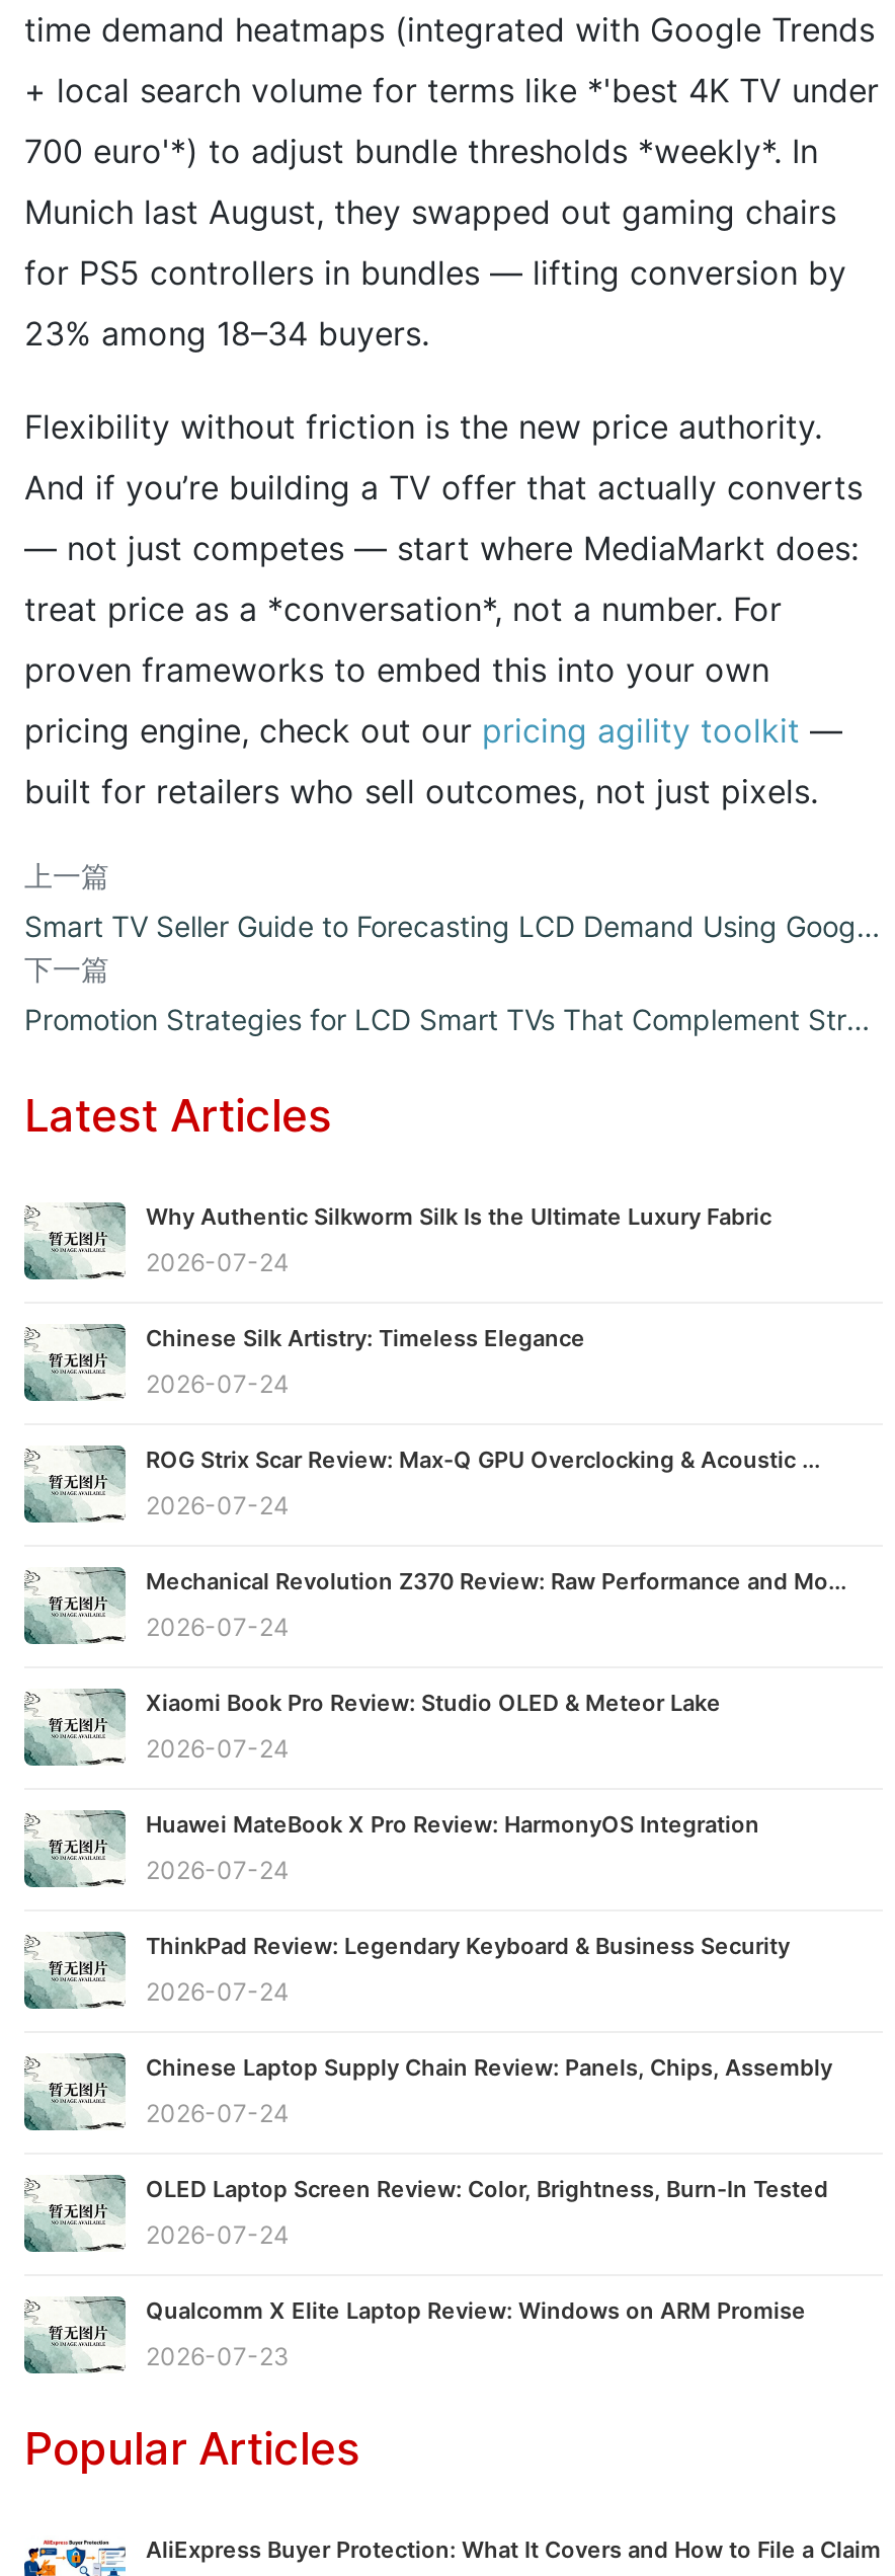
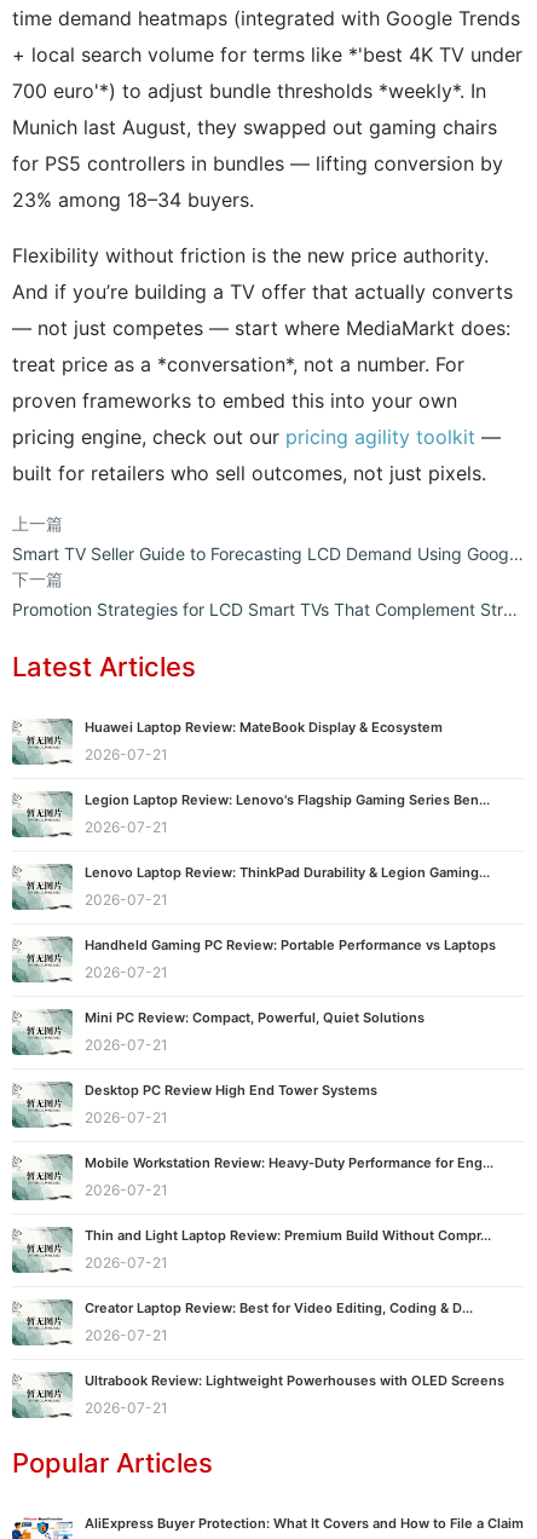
- Why Authentic Silkworm Silk Is the Ultimate Luxury Fabric
+ Huawei Laptop Review: MateBook Display & Ecosystem

- 2026-07-24
+ 2026-07-21

- Chinese Silk Artistry: Timeless Elegance
+ Legion Laptop Review: Lenovo's Flagship Gaming Series Ben...

- 2026-07-24
+ 2026-07-21

- ROG Strix Scar Review: Max-Q GPU Overclocking & Acoustic ...
+ Lenovo Laptop Review: ThinkPad Durability & Legion Gaming...

- 2026-07-24
+ 2026-07-21

- Mechanical Revolution Z370 Review: Raw Performance and Mo...
+ Handheld Gaming PC Review: Portable Performance vs Laptops

- 2026-07-24
+ 2026-07-21

- Xiaomi Book Pro Review: Studio OLED & Meteor Lake
+ Mini PC Review: Compact, Powerful, Quiet Solutions

- 2026-07-24
+ 2026-07-21

- Huawei MateBook X Pro Review: HarmonyOS Integration
+ Desktop PC Review High End Tower Systems

- 2026-07-24
+ 2026-07-21

- ThinkPad Review: Legendary Keyboard & Business Security
+ Mobile Workstation Review: Heavy-Duty Performance for Eng...

- 2026-07-24
+ 2026-07-21

- Chinese Laptop Supply Chain Review: Panels, Chips, Assembly
+ Thin and Light Laptop Review: Premium Build Without Compr...

- 2026-07-24
+ 2026-07-21

- OLED Laptop Screen Review: Color, Brightness, Burn-In Tested
+ Creator Laptop Review: Best for Video Editing, Coding & D...

- 2026-07-24
+ 2026-07-21

- Qualcomm X Elite Laptop Review: Windows on ARM Promise
+ Ultrabook Review: Lightweight Powerhouses with OLED Screens

- 2026-07-23
+ 2026-07-21
